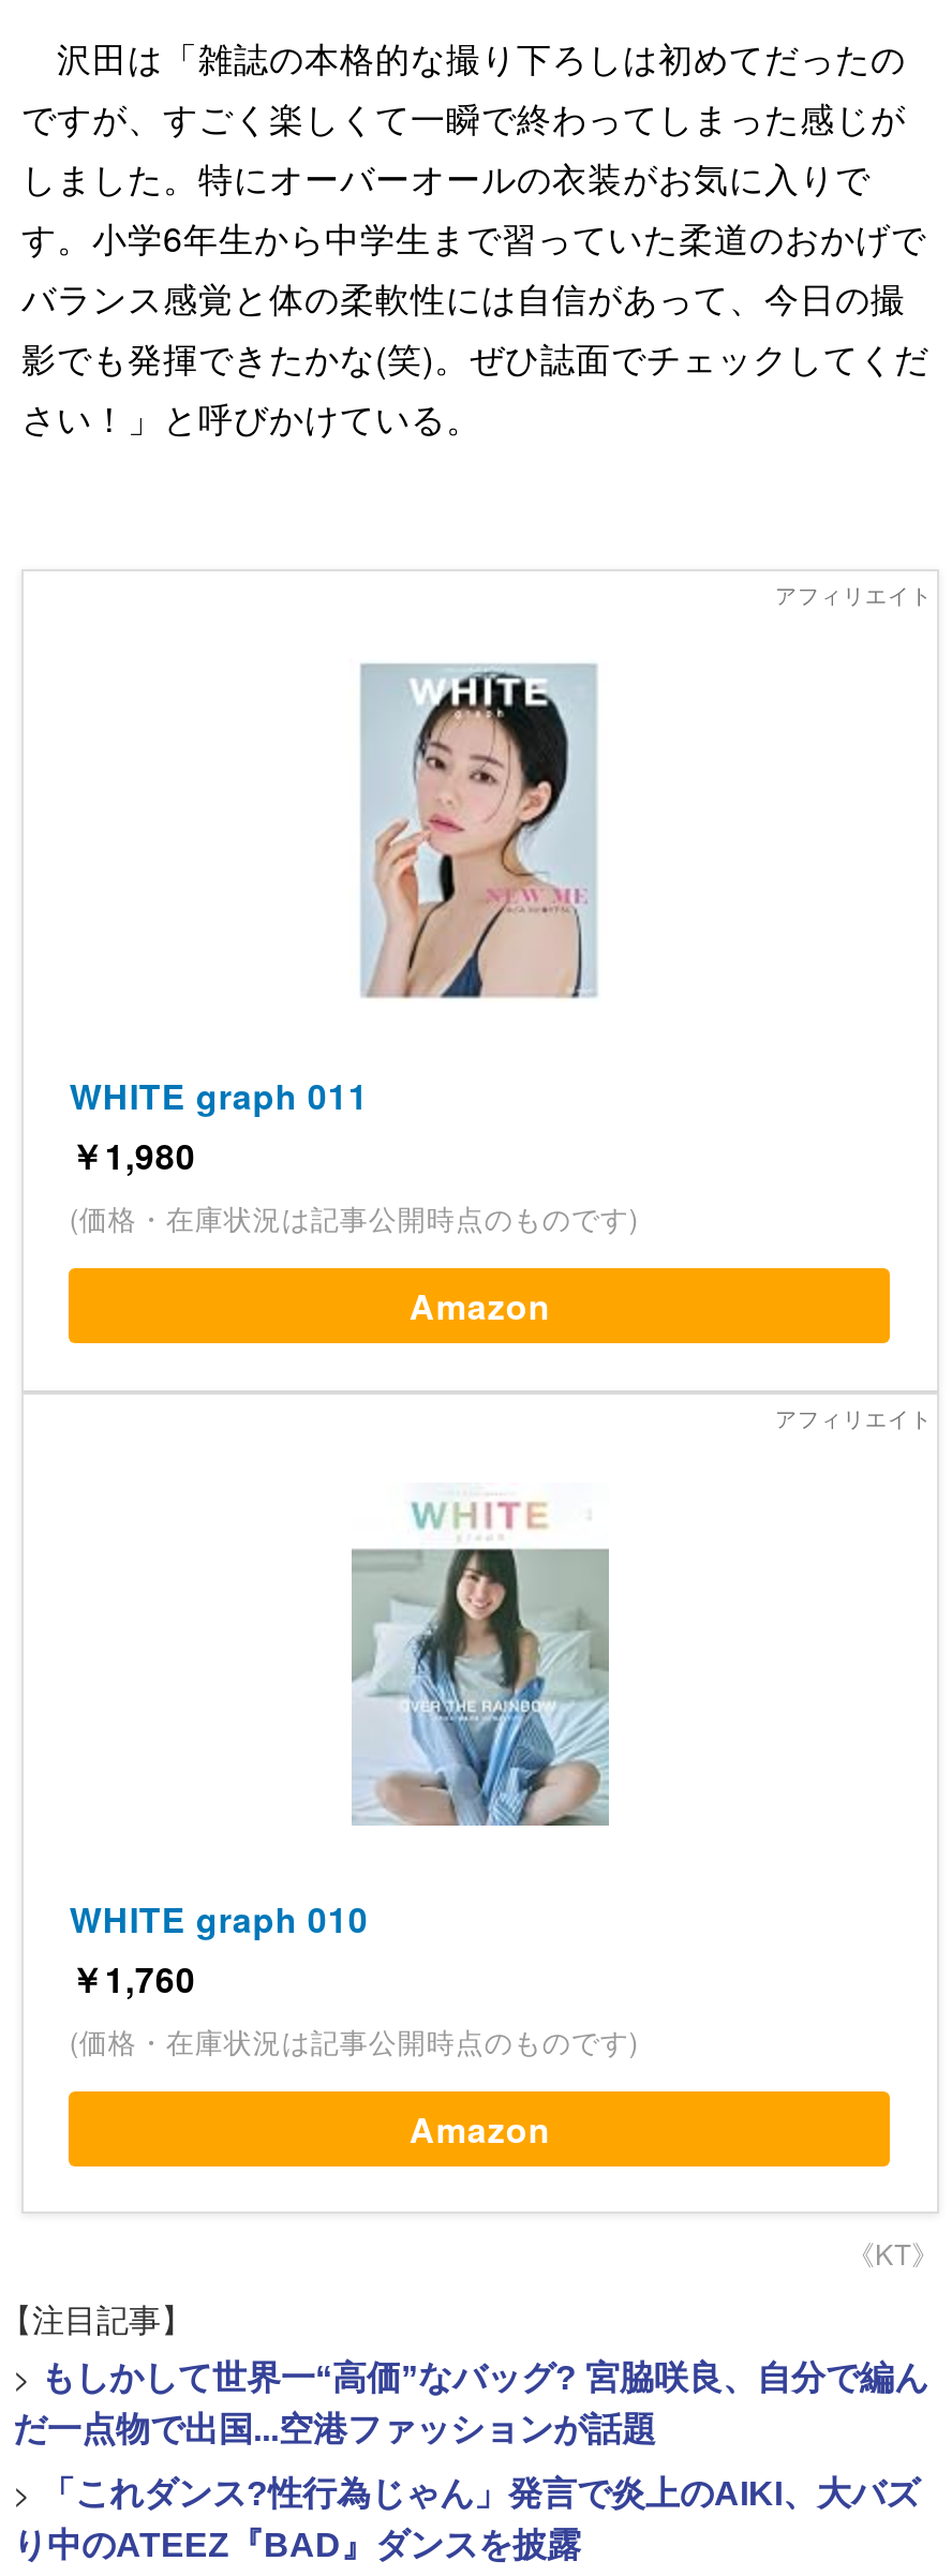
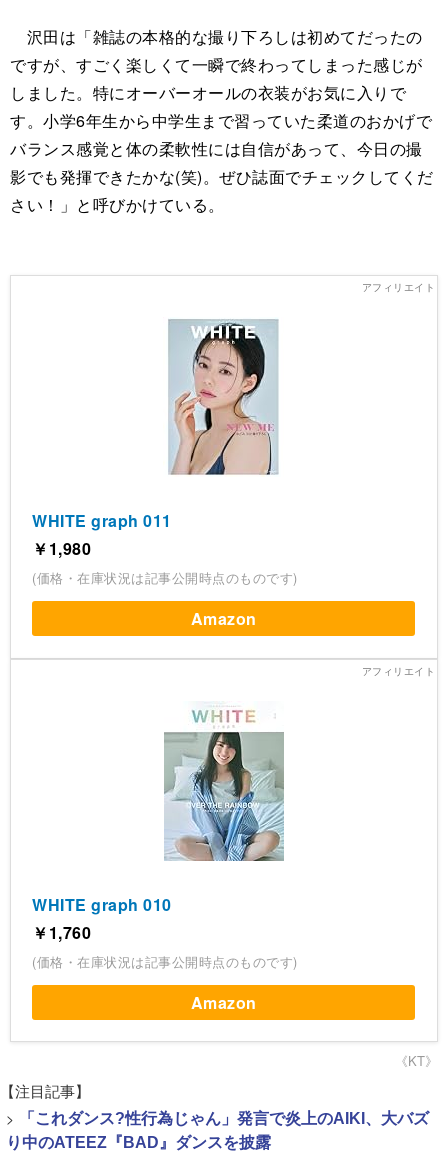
- > もしかして世界一“高価”なバッグ? 宮脇咲良、自分で編ん
- だ一点物で出国...空港ファッションが話題
